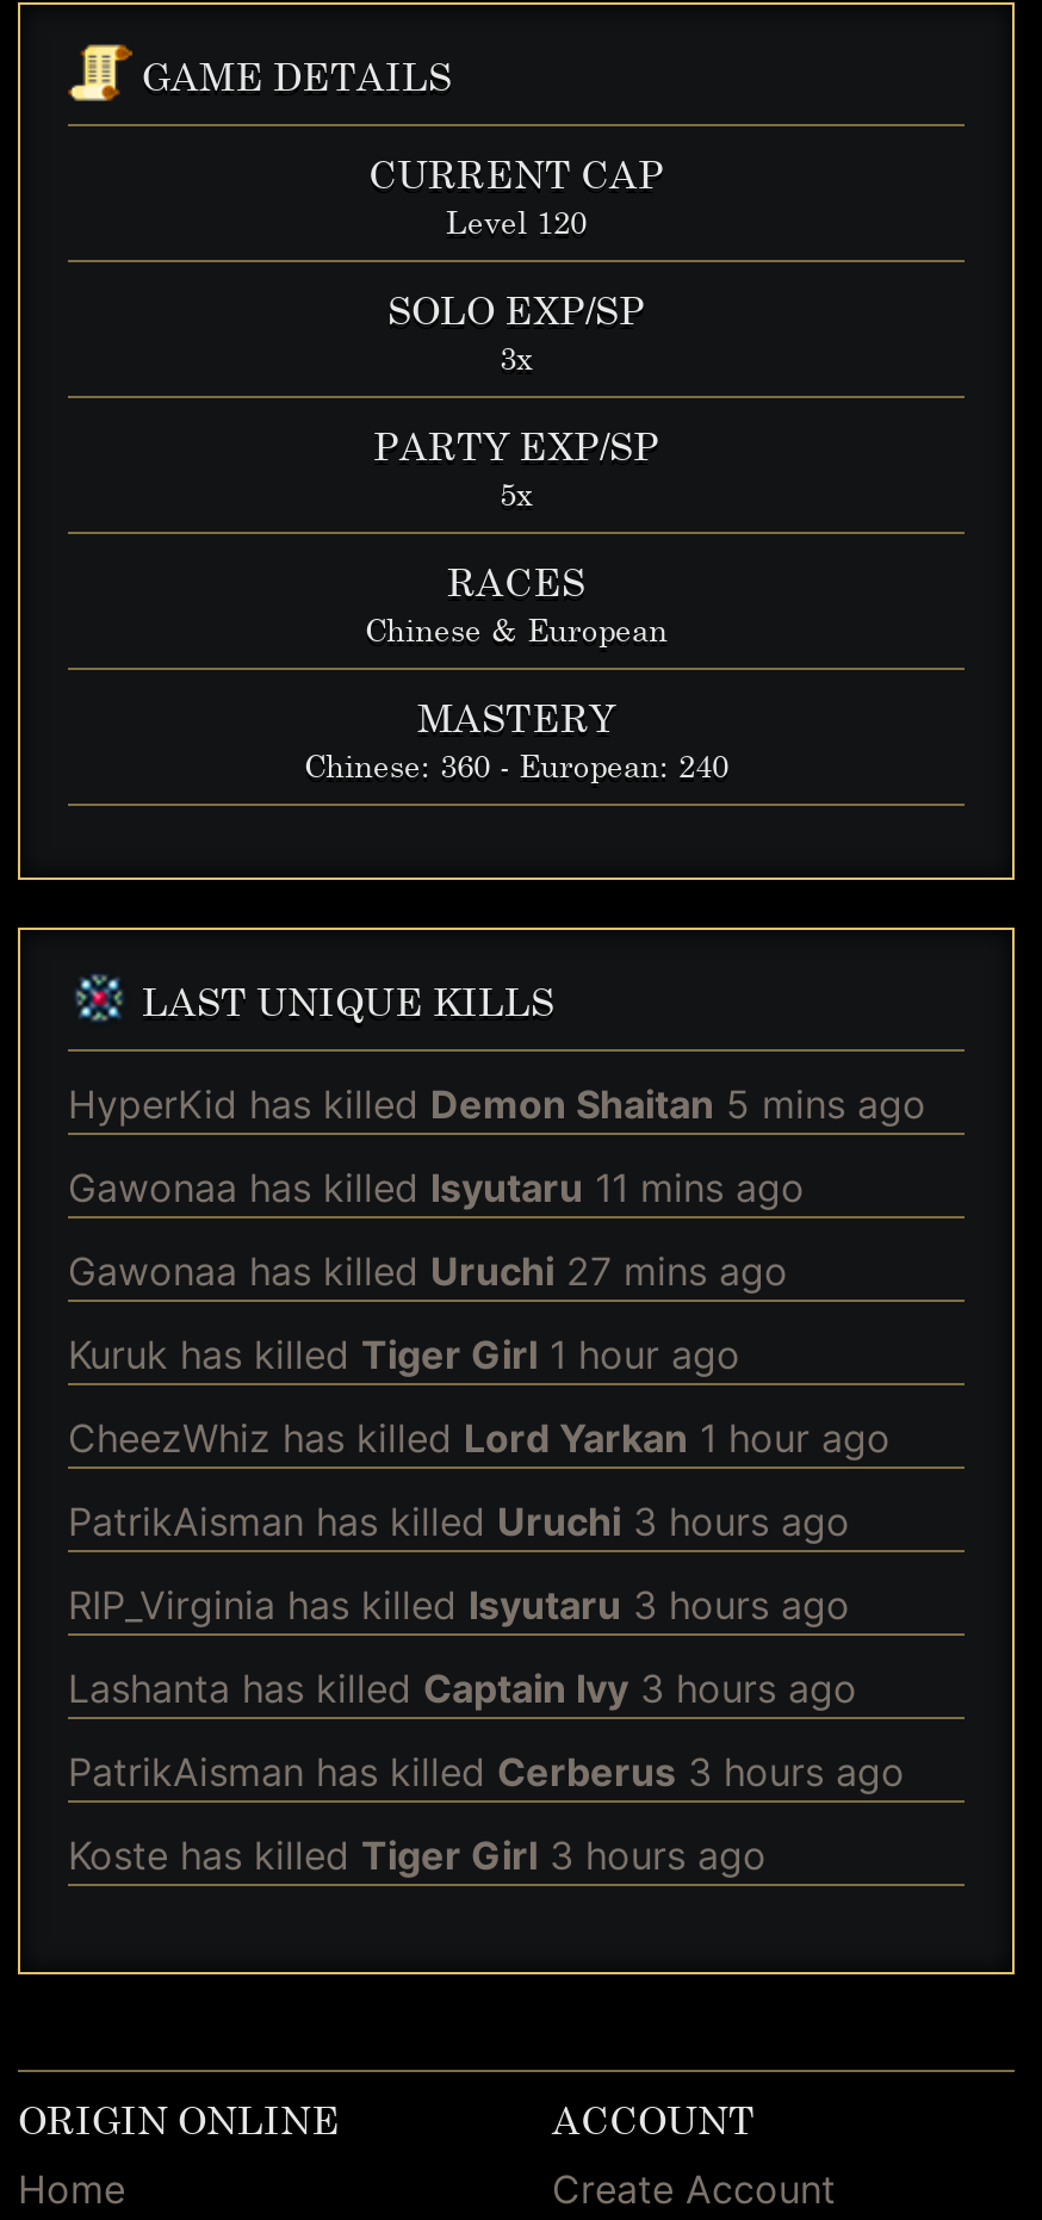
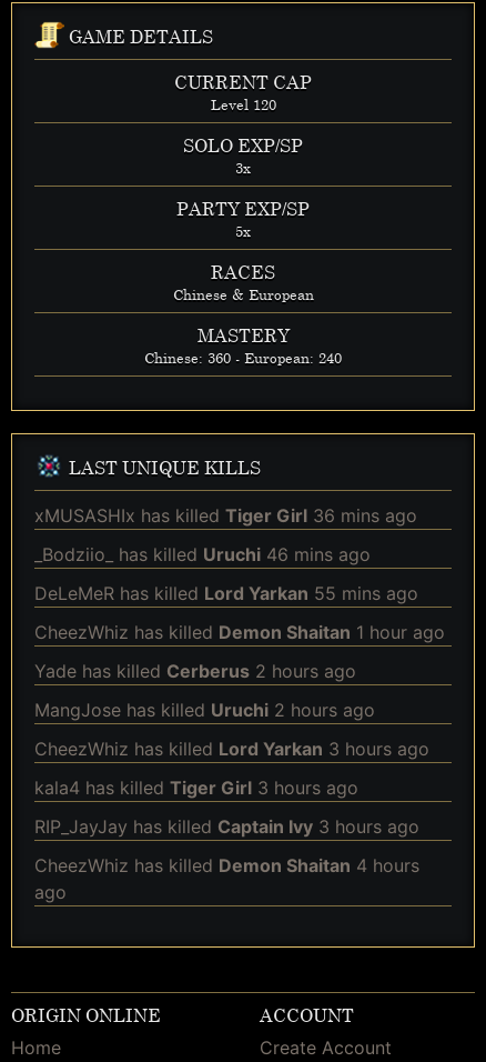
- HyperKid has killed Demon Shaitan 5 mins ago
+ xMUSASHIx has killed Tiger Girl 36 mins ago

- Gawonaa has killed Isyutaru 11 mins ago
+ _Bodziio_ has killed Uruchi 46 mins ago

- Gawonaa has killed Uruchi 27 mins ago
+ DeLeMeR has killed Lord Yarkan 55 mins ago

- Kuruk has killed Tiger Girl 1 hour ago
+ CheezWhiz has killed Demon Shaitan 1 hour ago

- CheezWhiz has killed Lord Yarkan 1 hour ago
+ Yade has killed Cerberus 2 hours ago

- PatrikAisman has killed Uruchi 3 hours ago
+ MangJose has killed Uruchi 2 hours ago

- RIP_Virginia has killed Isyutaru 3 hours ago
+ CheezWhiz has killed Lord Yarkan 3 hours ago

- Lashanta has killed Captain Ivy 3 hours ago
+ kala4 has killed Tiger Girl 3 hours ago

- PatrikAisman has killed Cerberus 3 hours ago
+ RIP_JayJay has killed Captain Ivy 3 hours ago

- Koste has killed Tiger Girl 3 hours ago
+ CheezWhiz has killed Demon Shaitan 4 hours
+ ago
